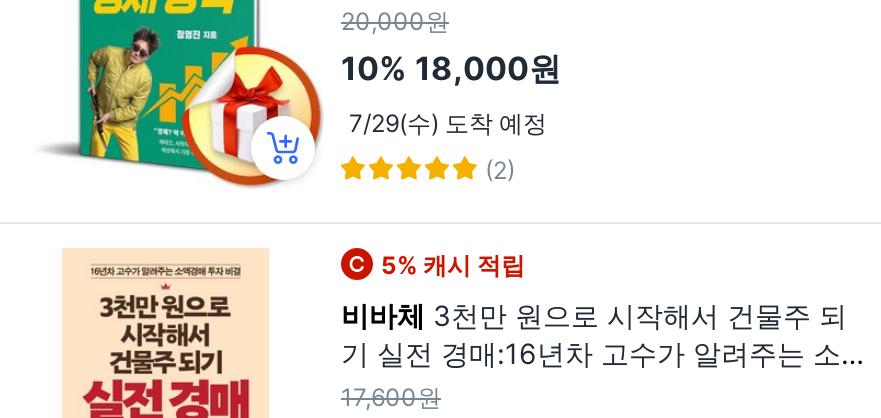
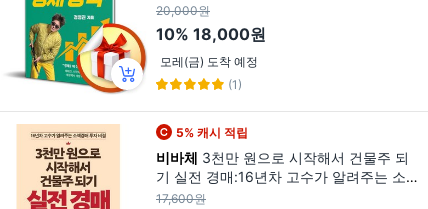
- 7/29(수) 도착 예정
+ 모레(금) 도착 예정

- (2)
+ (1)
